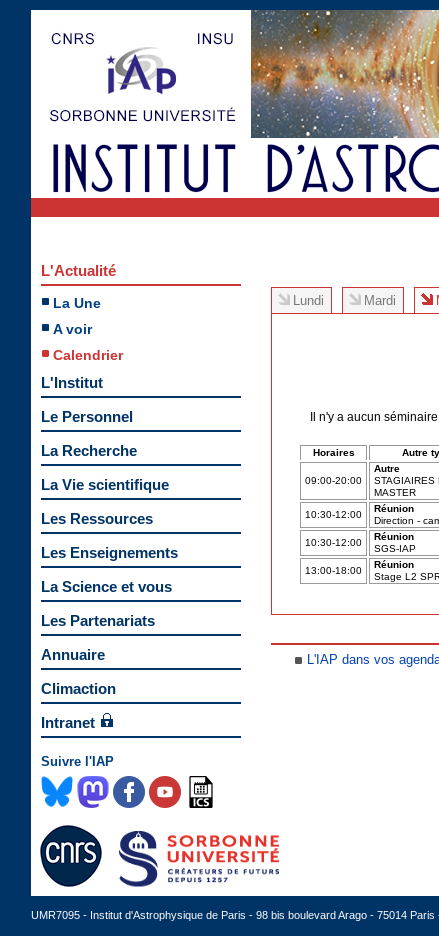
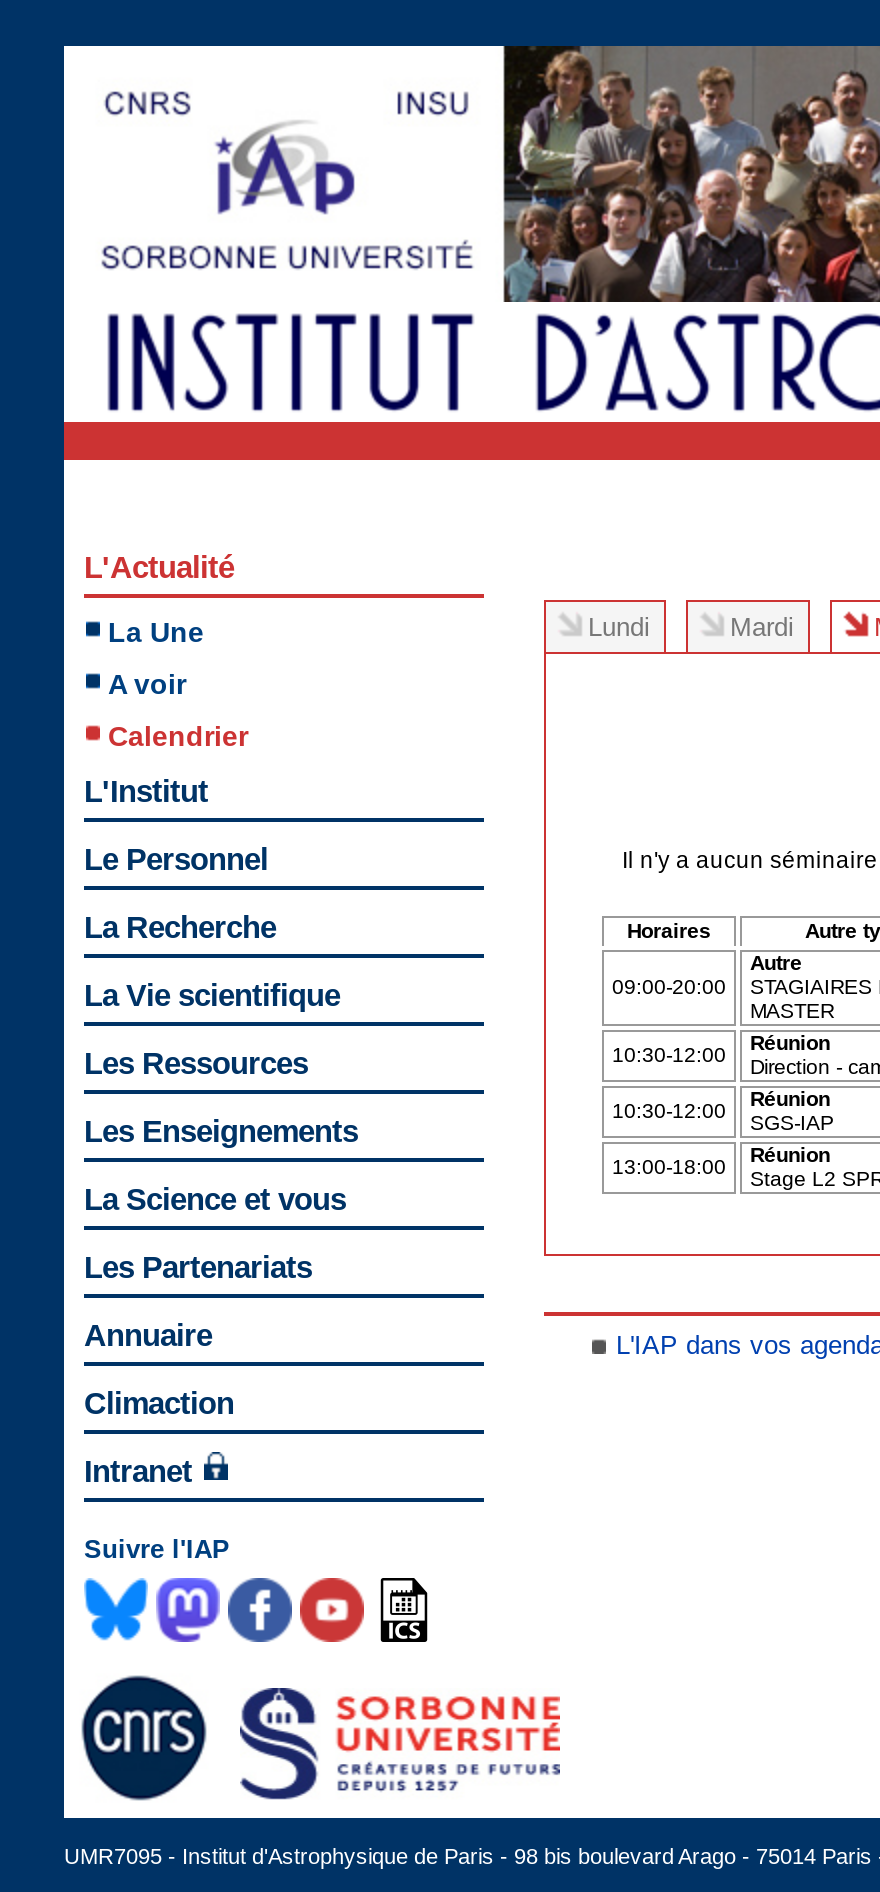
- [image]
+ [image]
